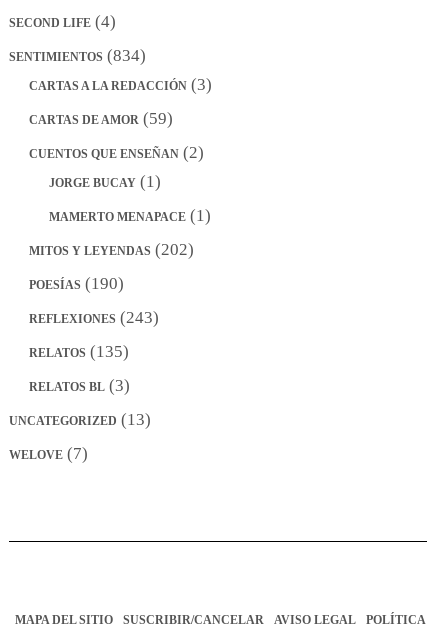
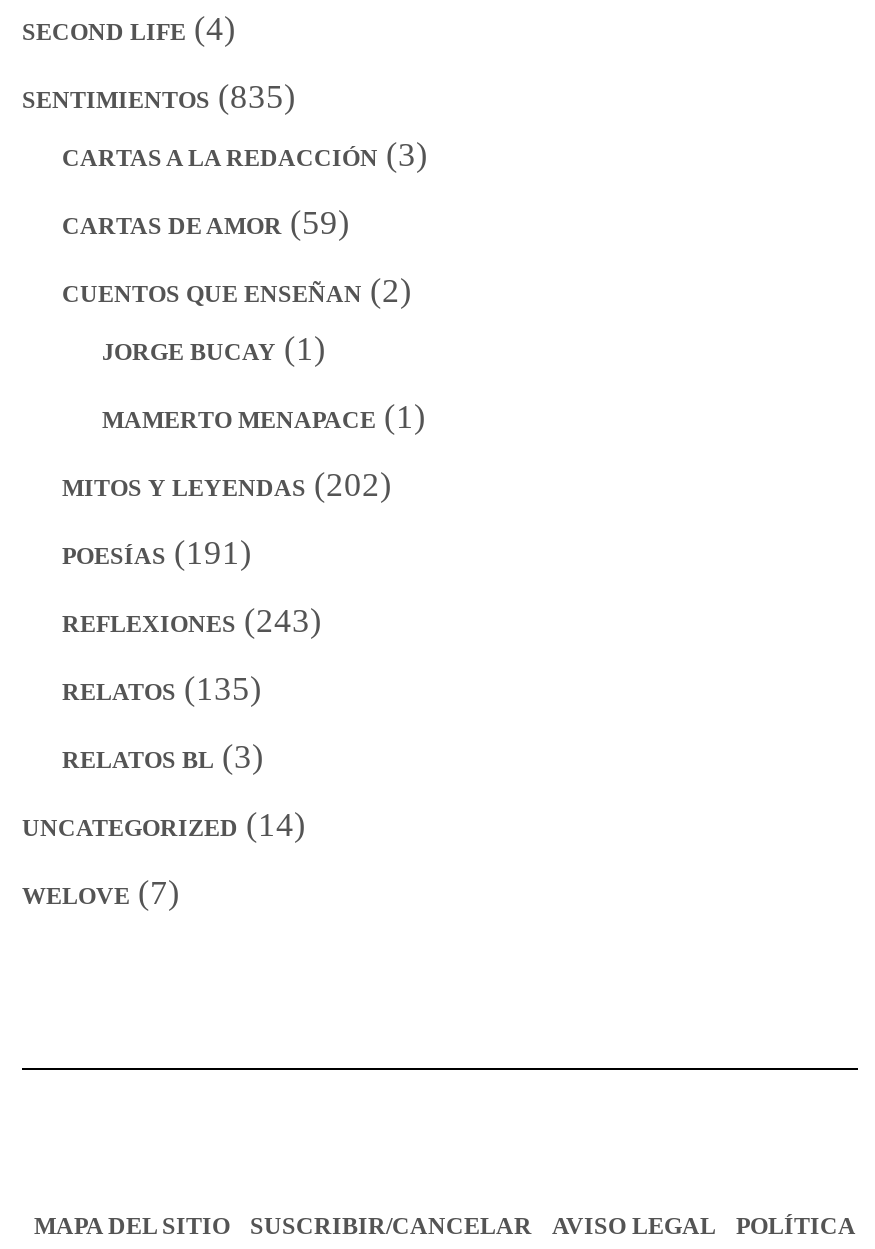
- SENTIMIENTOS (834)
+ SENTIMIENTOS (835)

- POESÍAS (190)
+ POESÍAS (191)

- UNCATEGORIZED (13)
+ UNCATEGORIZED (14)
